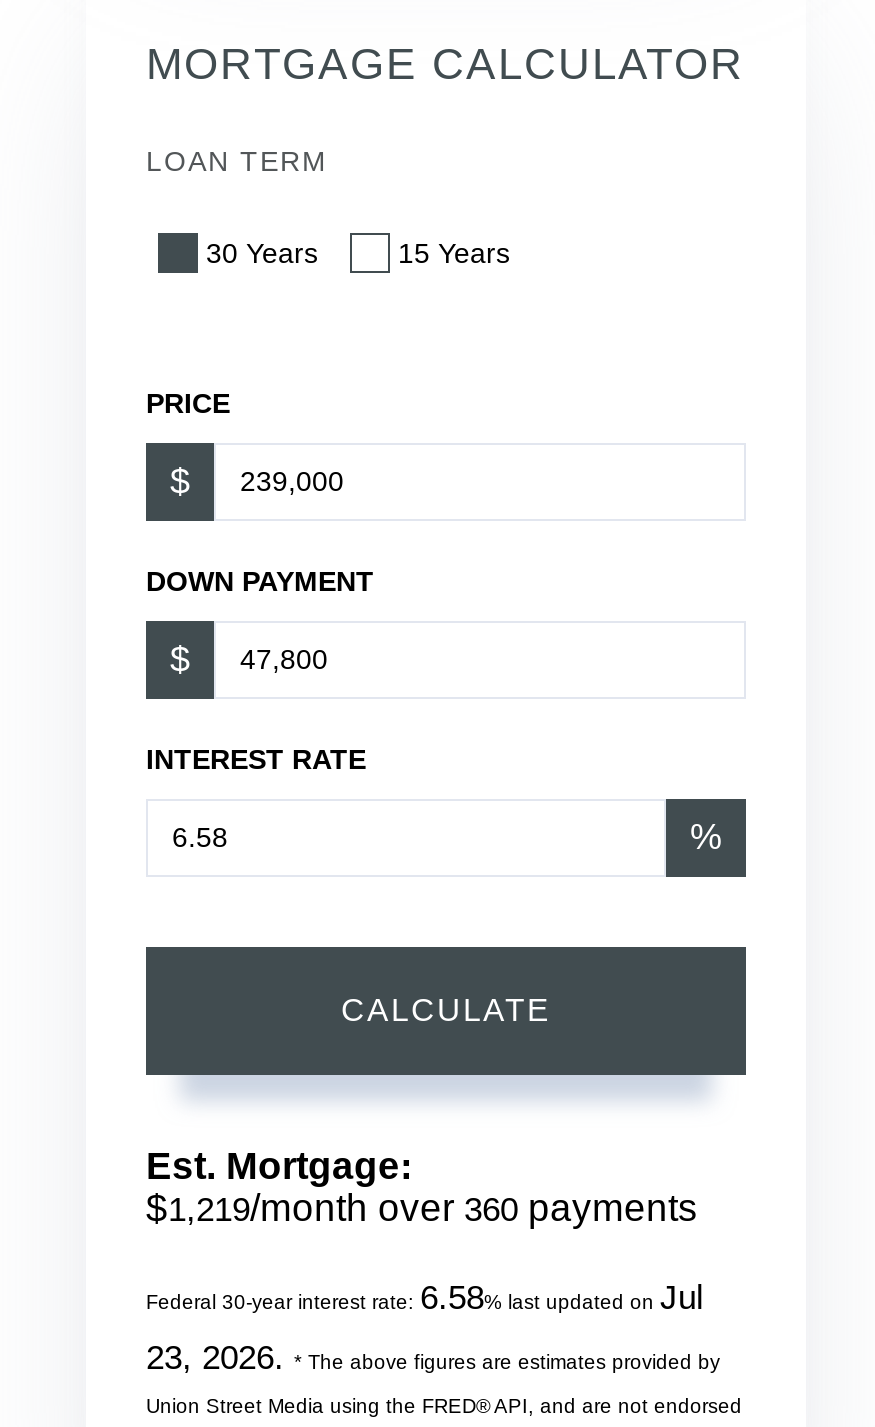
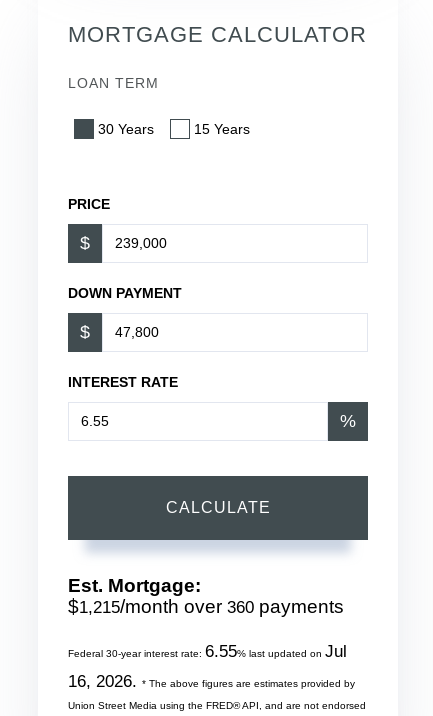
- $1,219/month over 360 payments
+ $1,215/month over 360 payments

- Federal 30-year interest rate: 6.58% last updated on Jul
+ Federal 30-year interest rate: 6.55% last updated on Jul

- 23, 2026. * The above figures are estimates provided by
+ 16, 2026. * The above figures are estimates provided by
